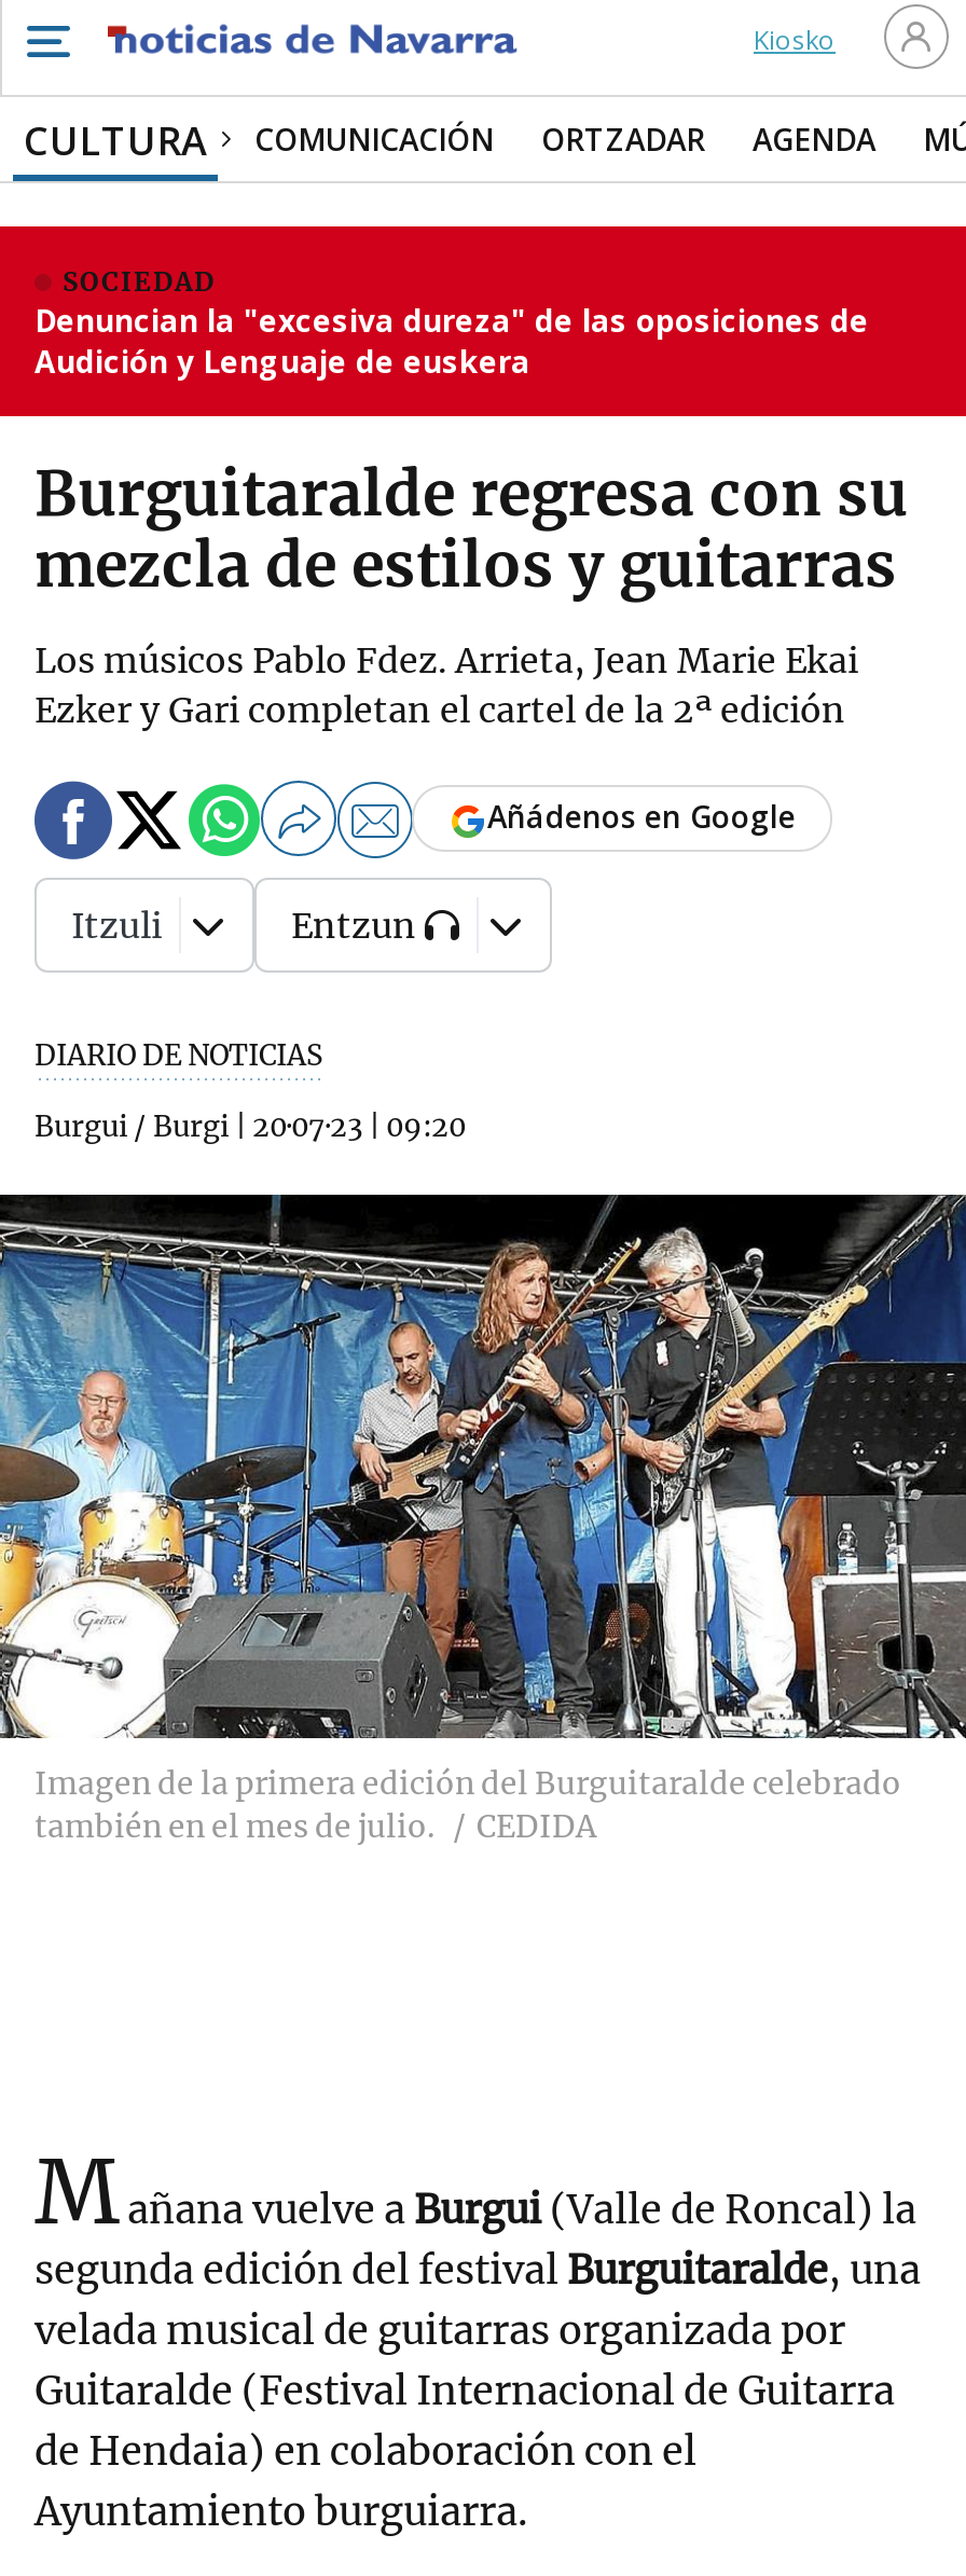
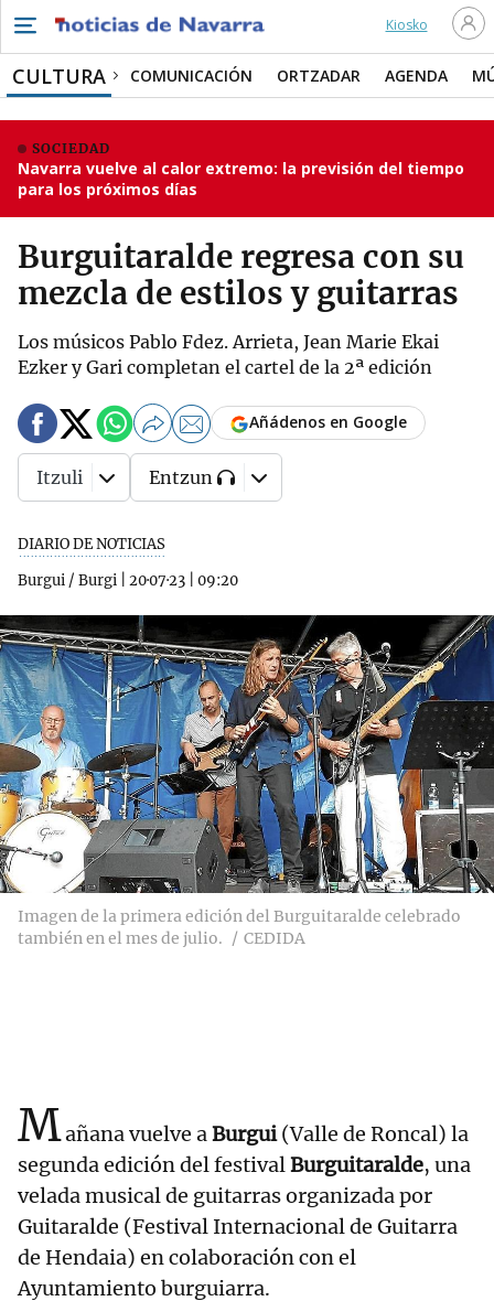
- Denuncian la "excesiva dureza" de las oposiciones de
- Audición y Lenguaje de euskera
+ Navarra vuelve al calor extremo: la previsión del tiempo
+ para los próximos días
